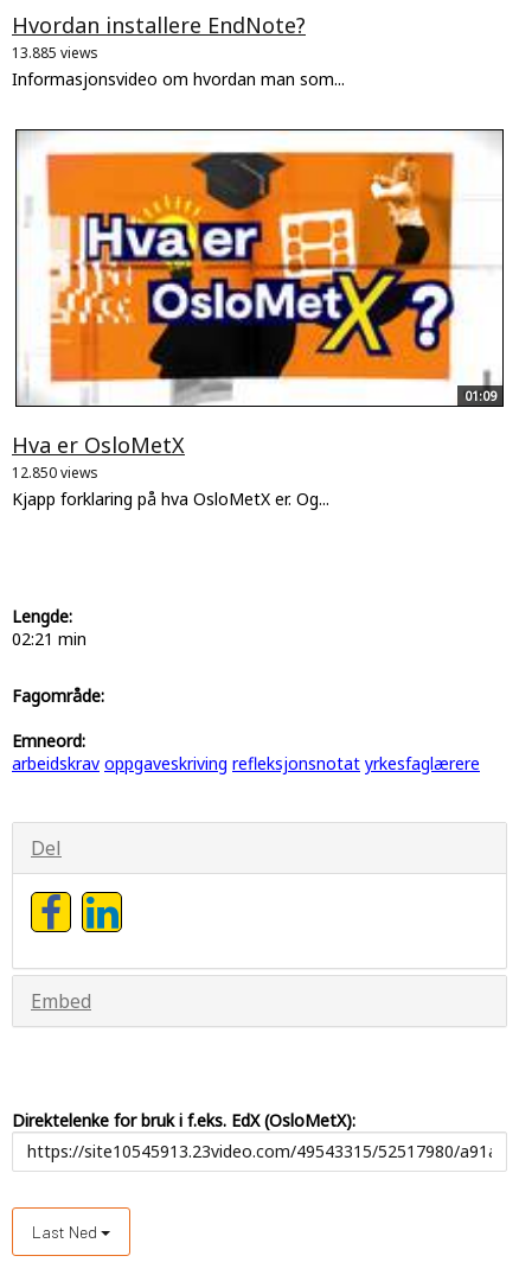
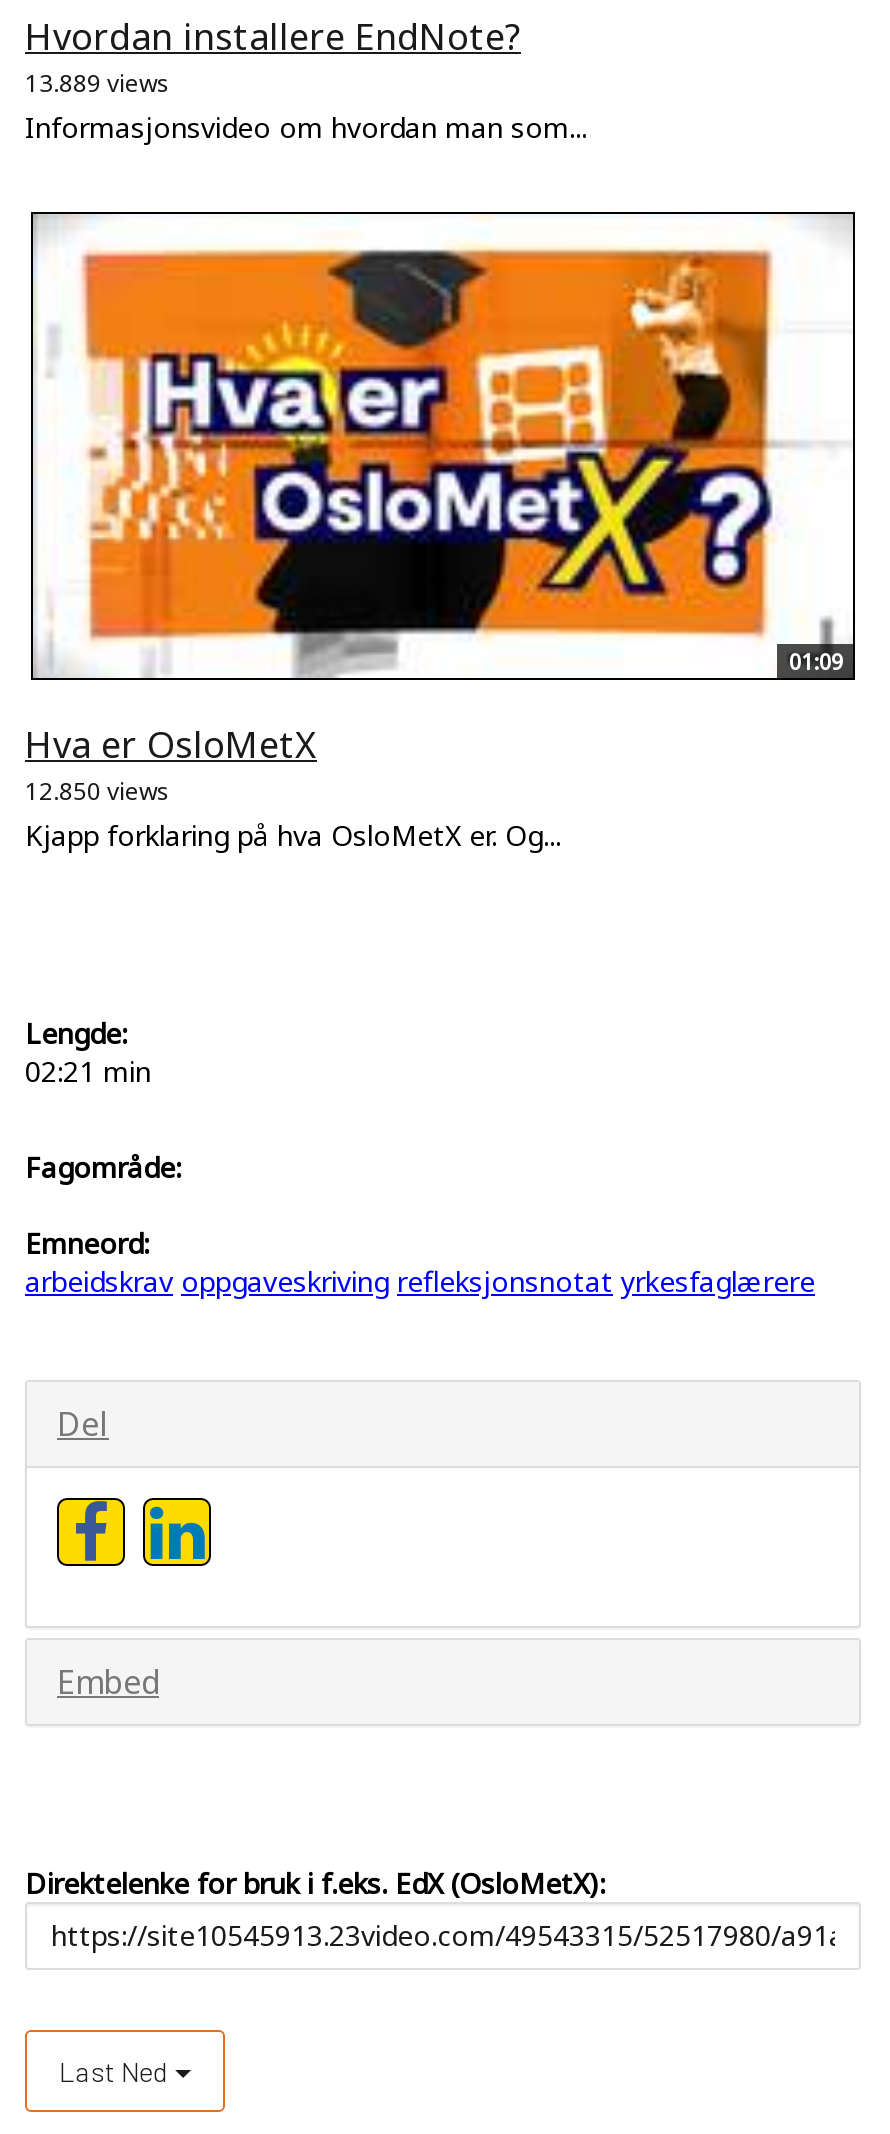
- 13.885 views
+ 13.889 views
